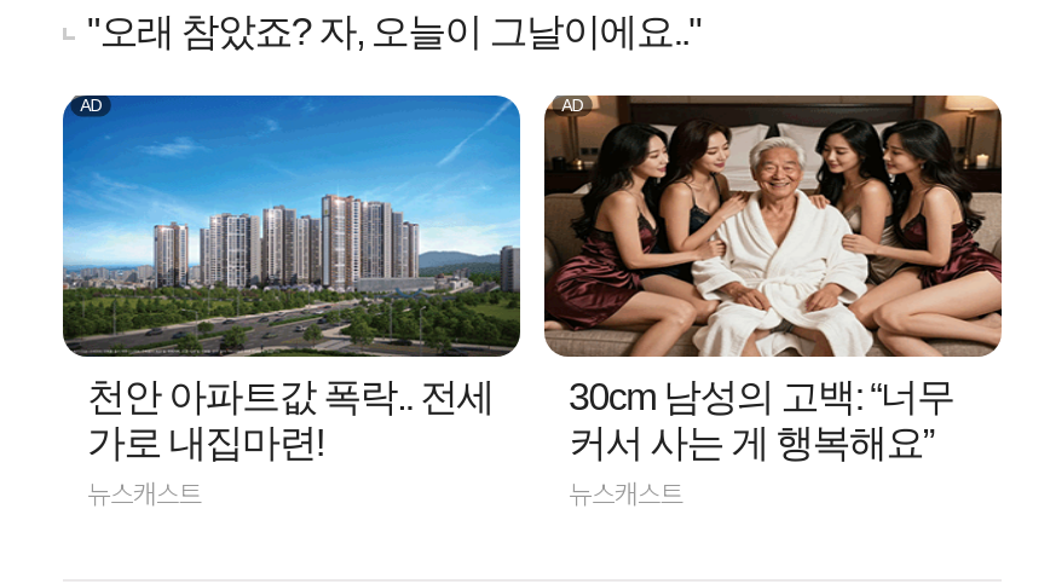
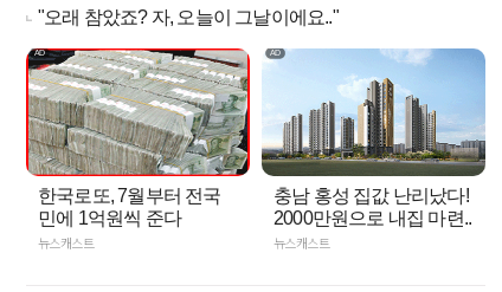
- [image]
- 천안 아파트값 폭락.. 전세
- 가로 내집마련!
+ [image]
+ 한국로또, 7월부터 전국
+ 민에 1억원씩 준다

- [image]
- 30cm 남성의 고백: “너무
- 커서 사는 게 행복해요”
+ [image]
+ 충남 홍성 집값 난리났다!
+ 2000만원으로 내집 마련..
